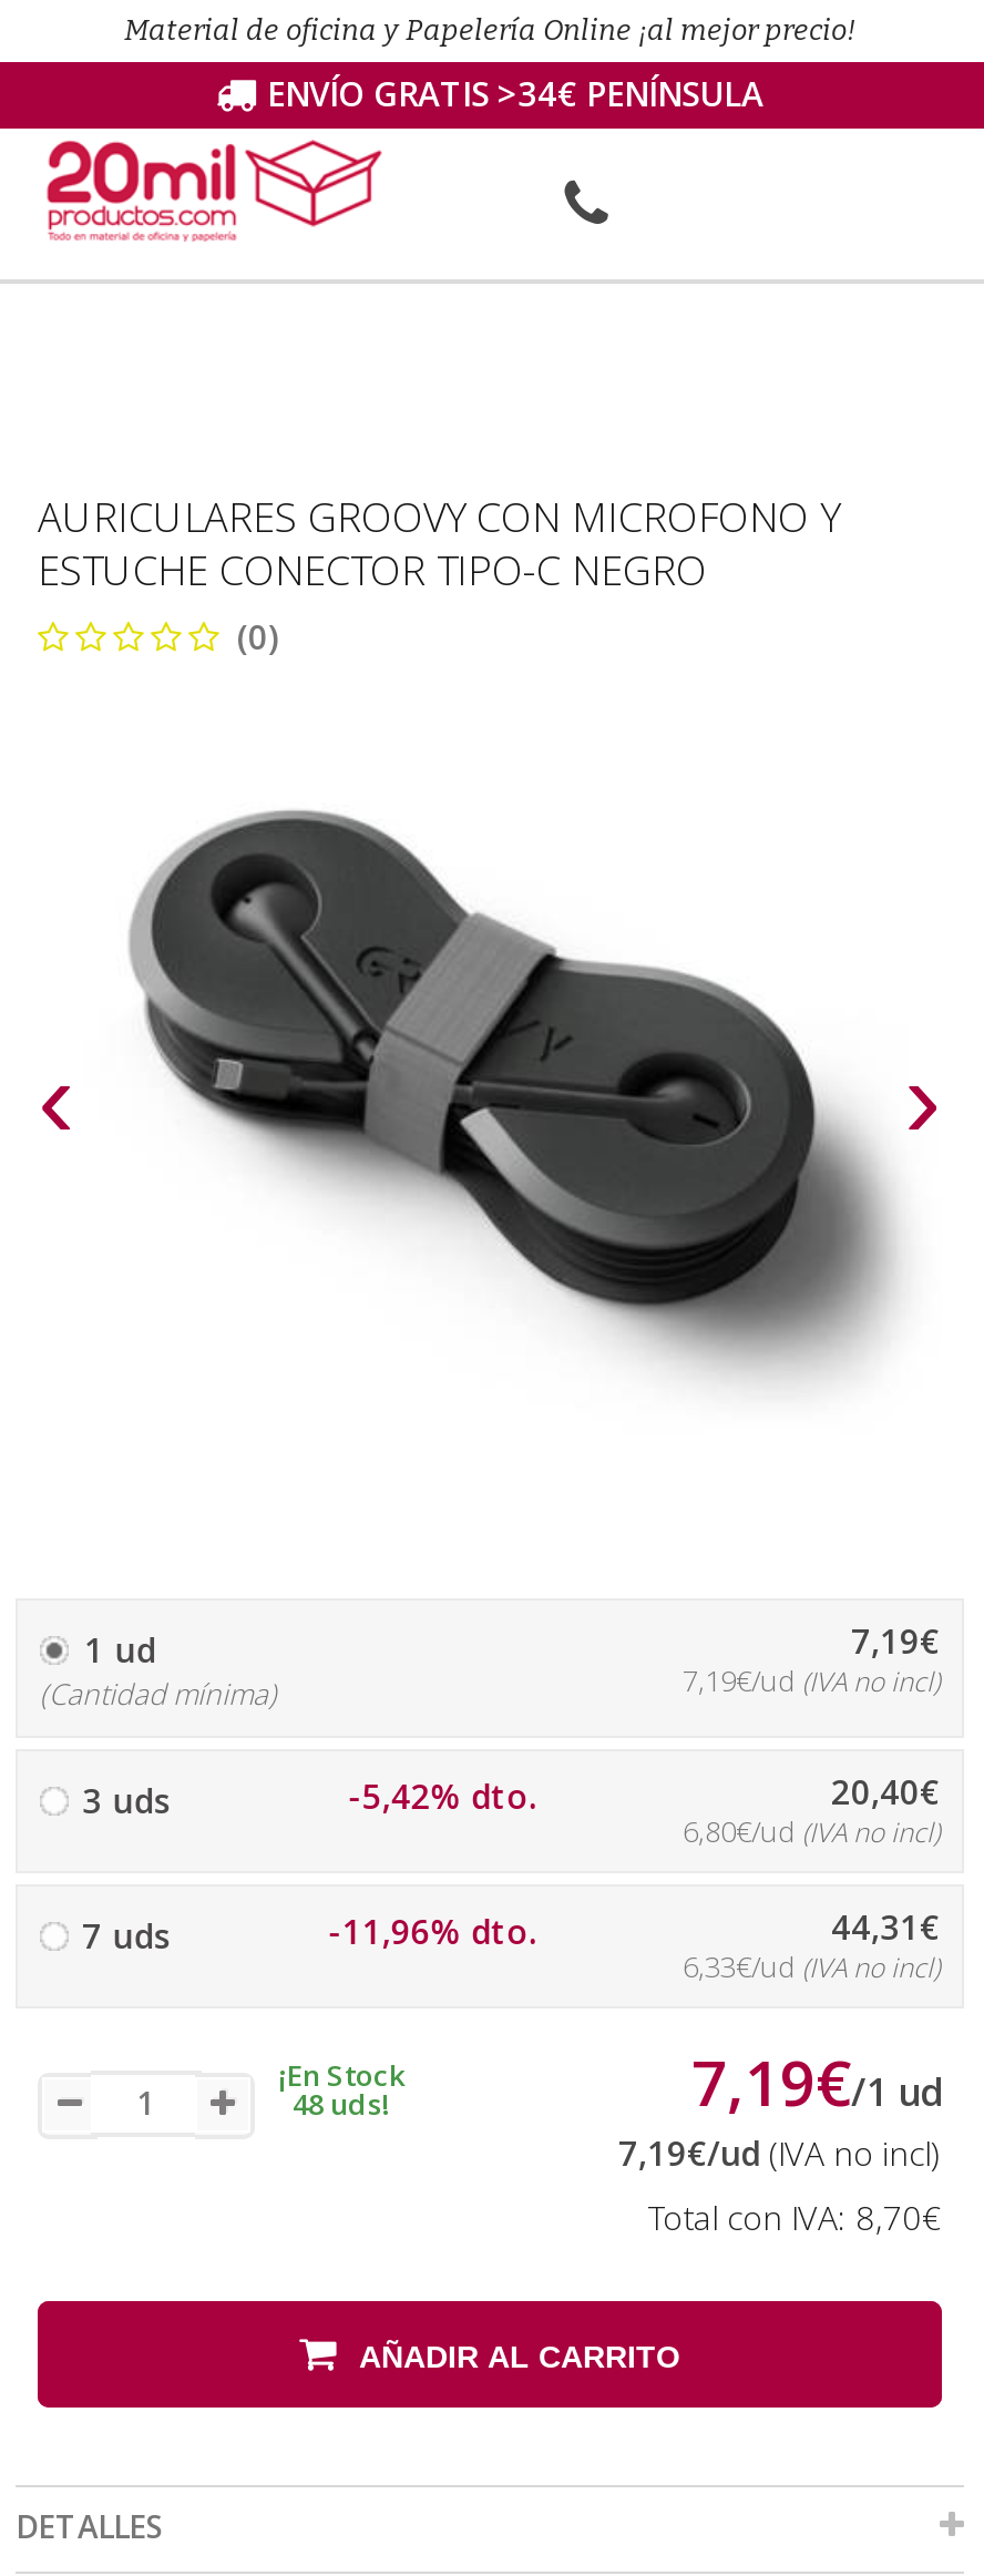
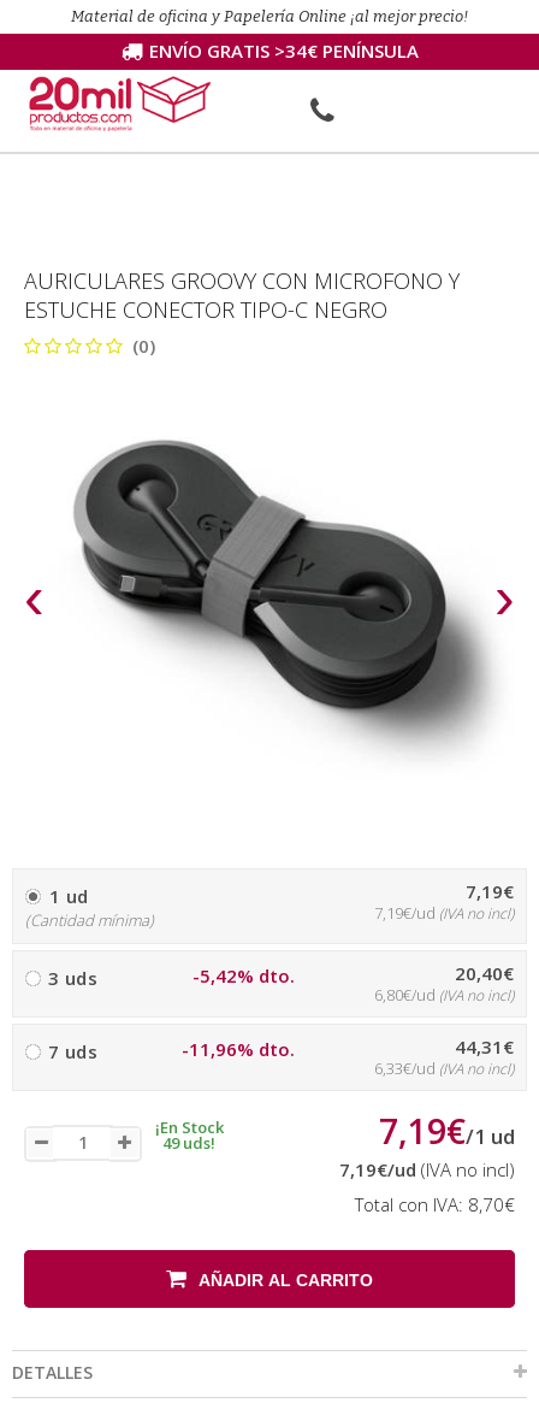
- 48 uds!
+ 49 uds!
